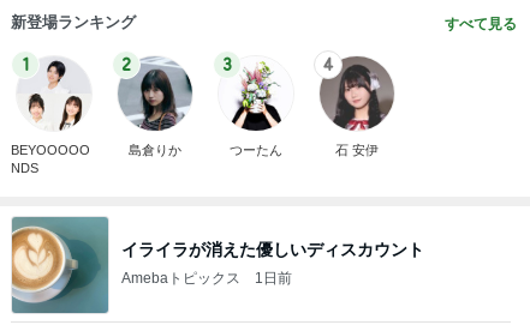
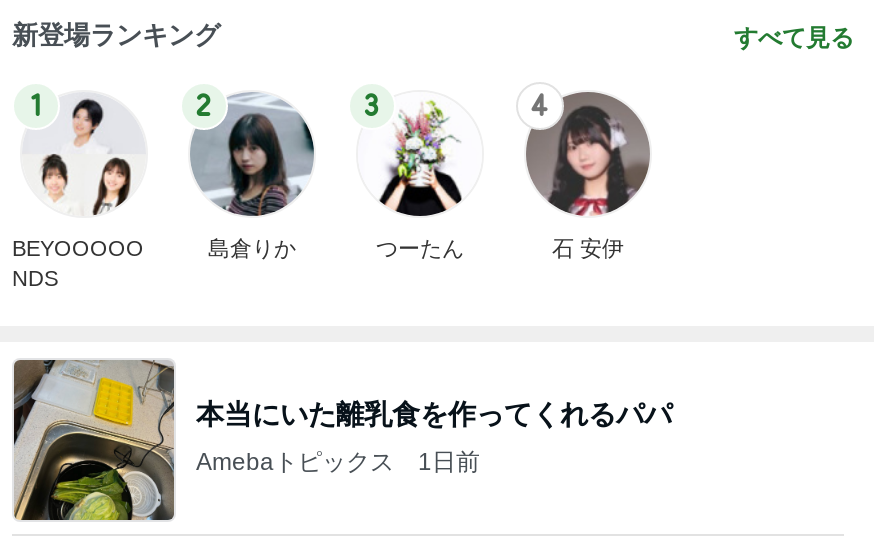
- [image]
- イライラが消えた優しいディスカウント
+ [image]
+ 本当にいた離乳食を作ってくれるパパ
